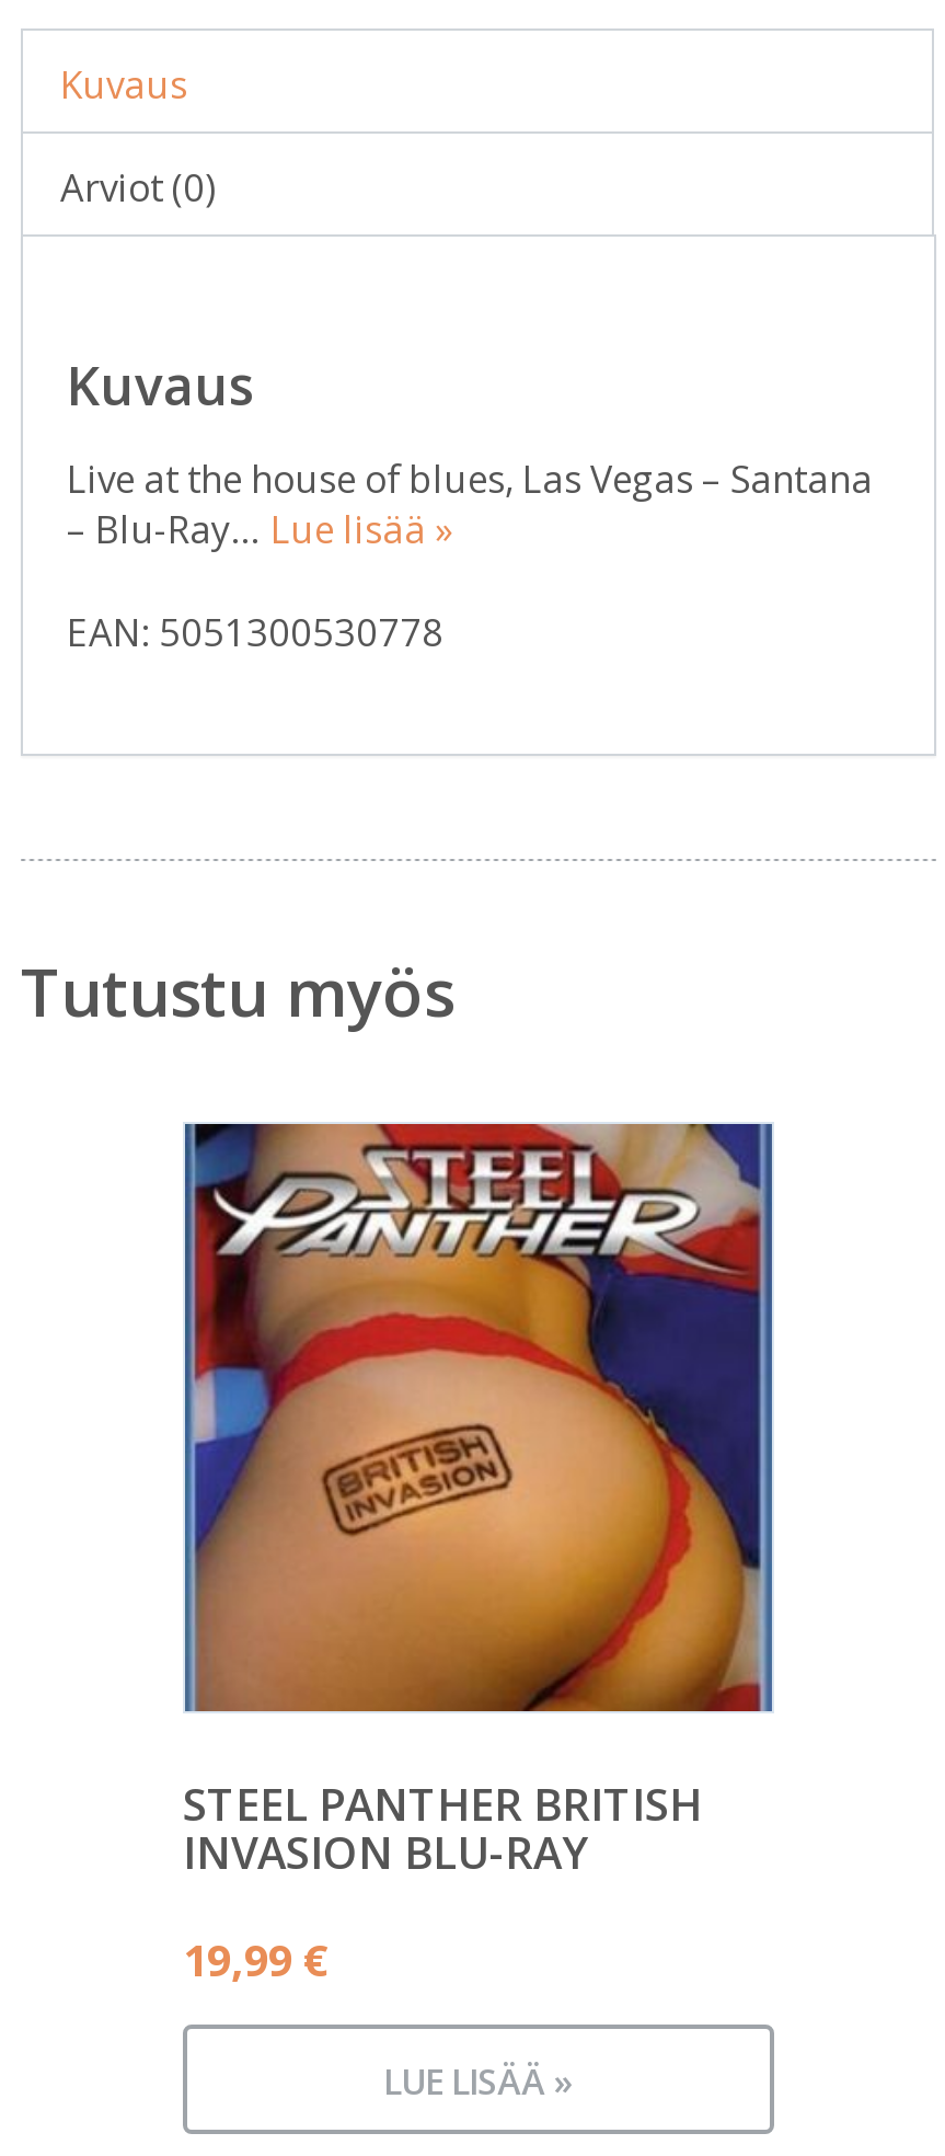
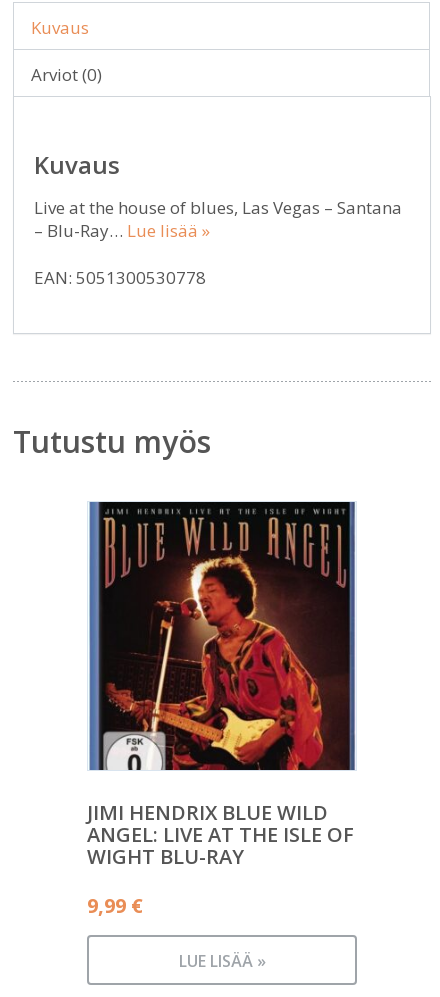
- [image]
- STEEL PANTHER BRITISH
- INVASION BLU-RAY
+ [image]
+ JIMI HENDRIX BLUE WILD
+ ANGEL: LIVE AT THE ISLE OF
+ WIGHT BLU-RAY

- 19,99 €
+ 9,99 €
